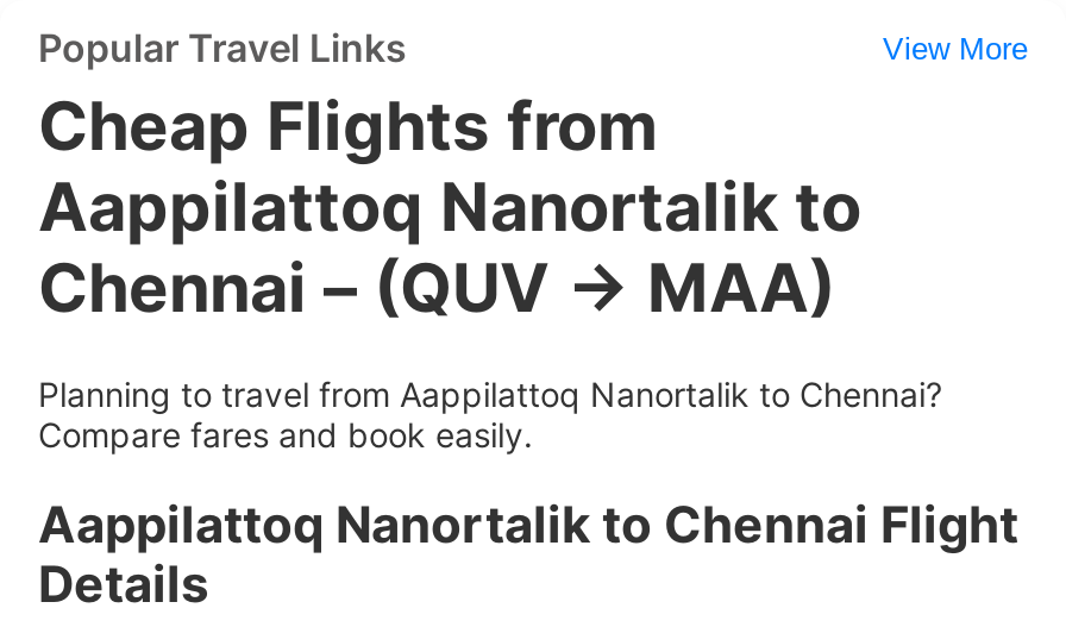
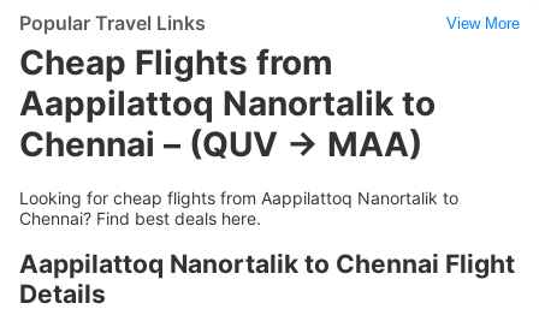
- Planning to travel from Aappilattoq Nanortalik to Chennai?
- Compare fares and book easily.
+ Looking for cheap flights from Aappilattoq Nanortalik to
+ Chennai? Find best deals here.
